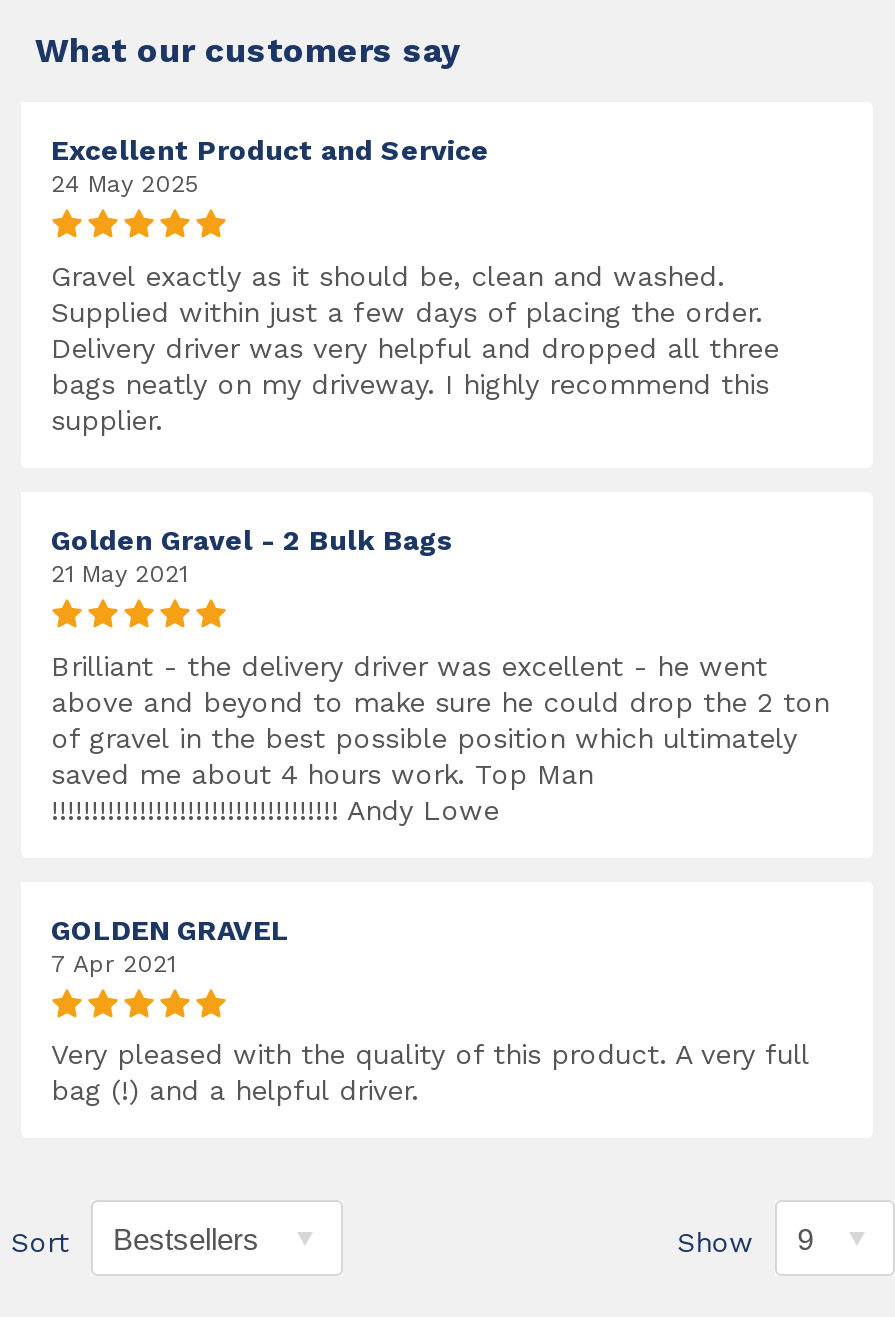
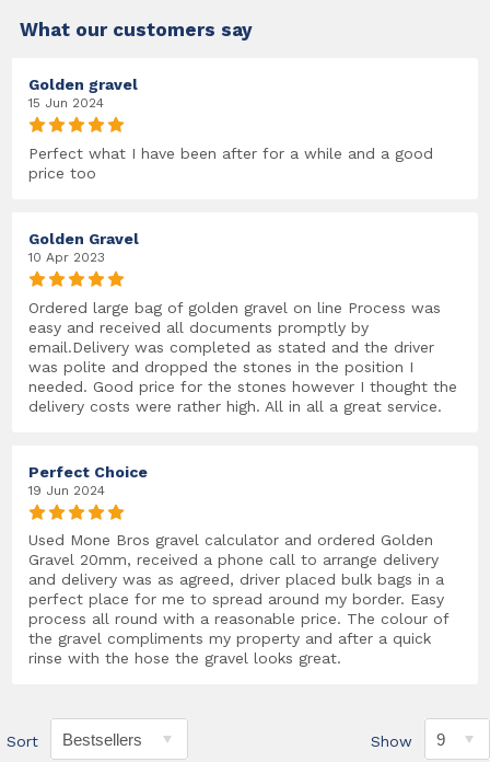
- Excellent Product and Service
- 24 May 2025
+ Golden gravel
+ 15 Jun 2024

- Gravel exactly as it should be, clean and washed.
- Supplied within just a few days of placing the order.
- Delivery driver was very helpful and dropped all three
- bags neatly on my driveway. I highly recommend this
- supplier.
+ Perfect what I have been after for a while and a good
+ price too

- Golden Gravel - 2 Bulk Bags
- 21 May 2021
+ Golden Gravel
+ 10 Apr 2023

- Brilliant - the delivery driver was excellent - he went
- above and beyond to make sure he could drop the 2 ton
- of gravel in the best possible position which ultimately
- saved me about 4 hours work. Top Man
- !!!!!!!!!!!!!!!!!!!!!!!!!!!!!!!!!!!! Andy Lowe
+ Ordered large bag of golden gravel on line Process was
+ easy and received all documents promptly by
+ email.Delivery was completed as stated and the driver
+ was polite and dropped the stones in the position I
+ needed. Good price for the stones however I thought the
+ delivery costs were rather high. All in all a great service.

- GOLDEN GRAVEL
- 7 Apr 2021
+ Perfect Choice
+ 19 Jun 2024

- Very pleased with the quality of this product. A very full
- bag (!) and a helpful driver.
+ Used Mone Bros gravel calculator and ordered Golden
+ Gravel 20mm, received a phone call to arrange delivery
+ and delivery was as agreed, driver placed bulk bags in a
+ perfect place for me to spread around my border. Easy
+ process all round with a reasonable price. The colour of
+ the gravel compliments my property and after a quick
+ rinse with the hose the gravel looks great.
